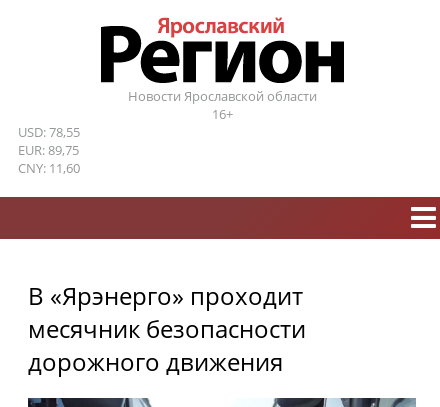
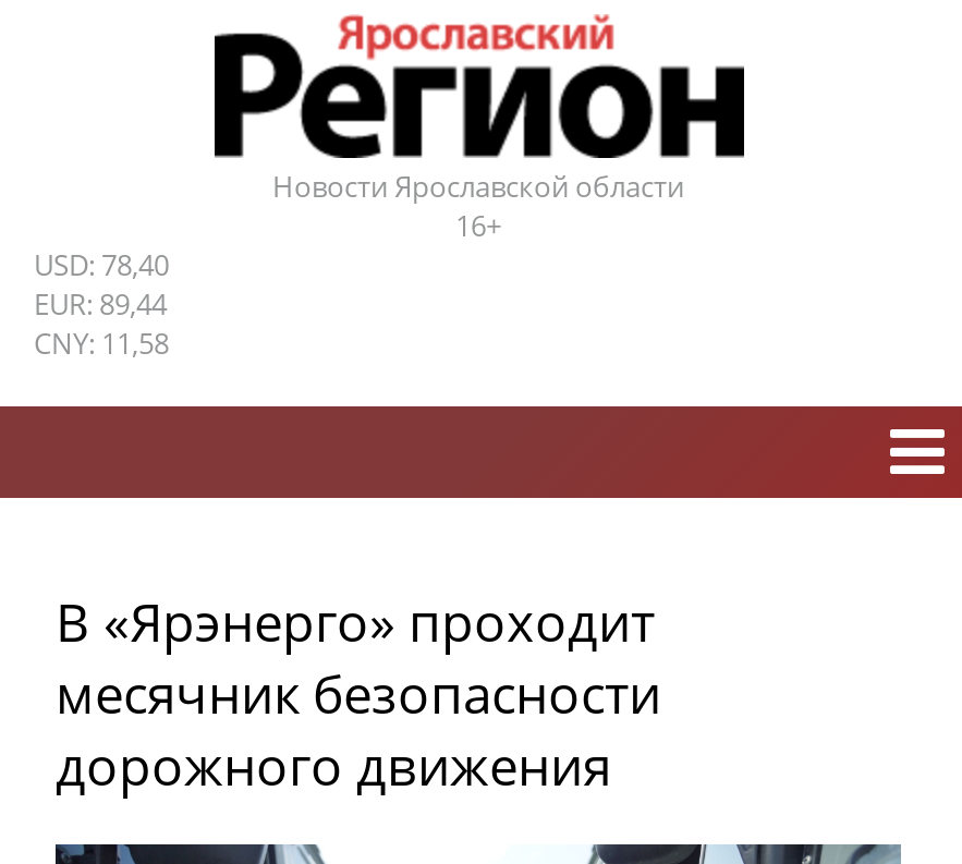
- USD: 78,55
+ USD: 78,40

- EUR: 89,75
+ EUR: 89,44

- CNY: 11,60
+ CNY: 11,58
